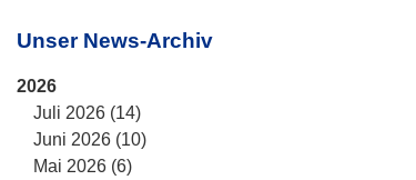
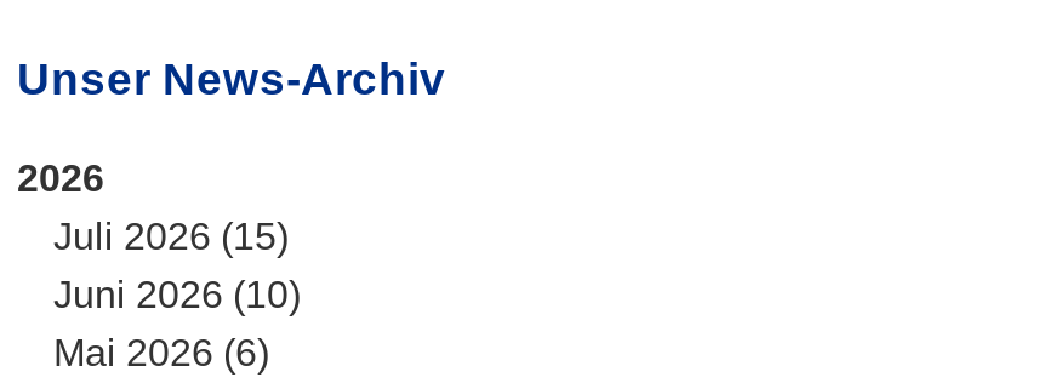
- Juli 2026 (14)
+ Juli 2026 (15)
